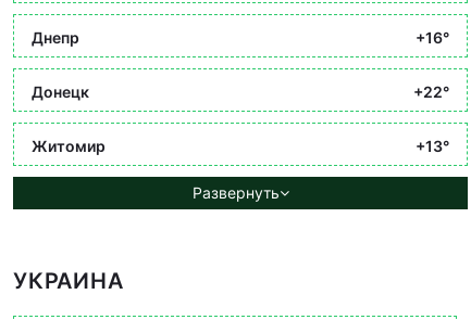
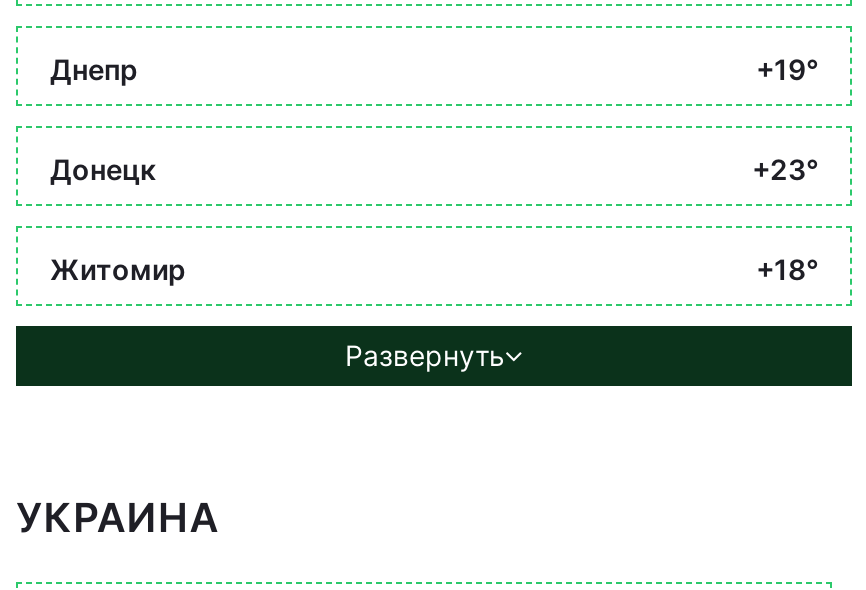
- +16°
+ +19°

- +22°
+ +23°

- +13°
+ +18°
